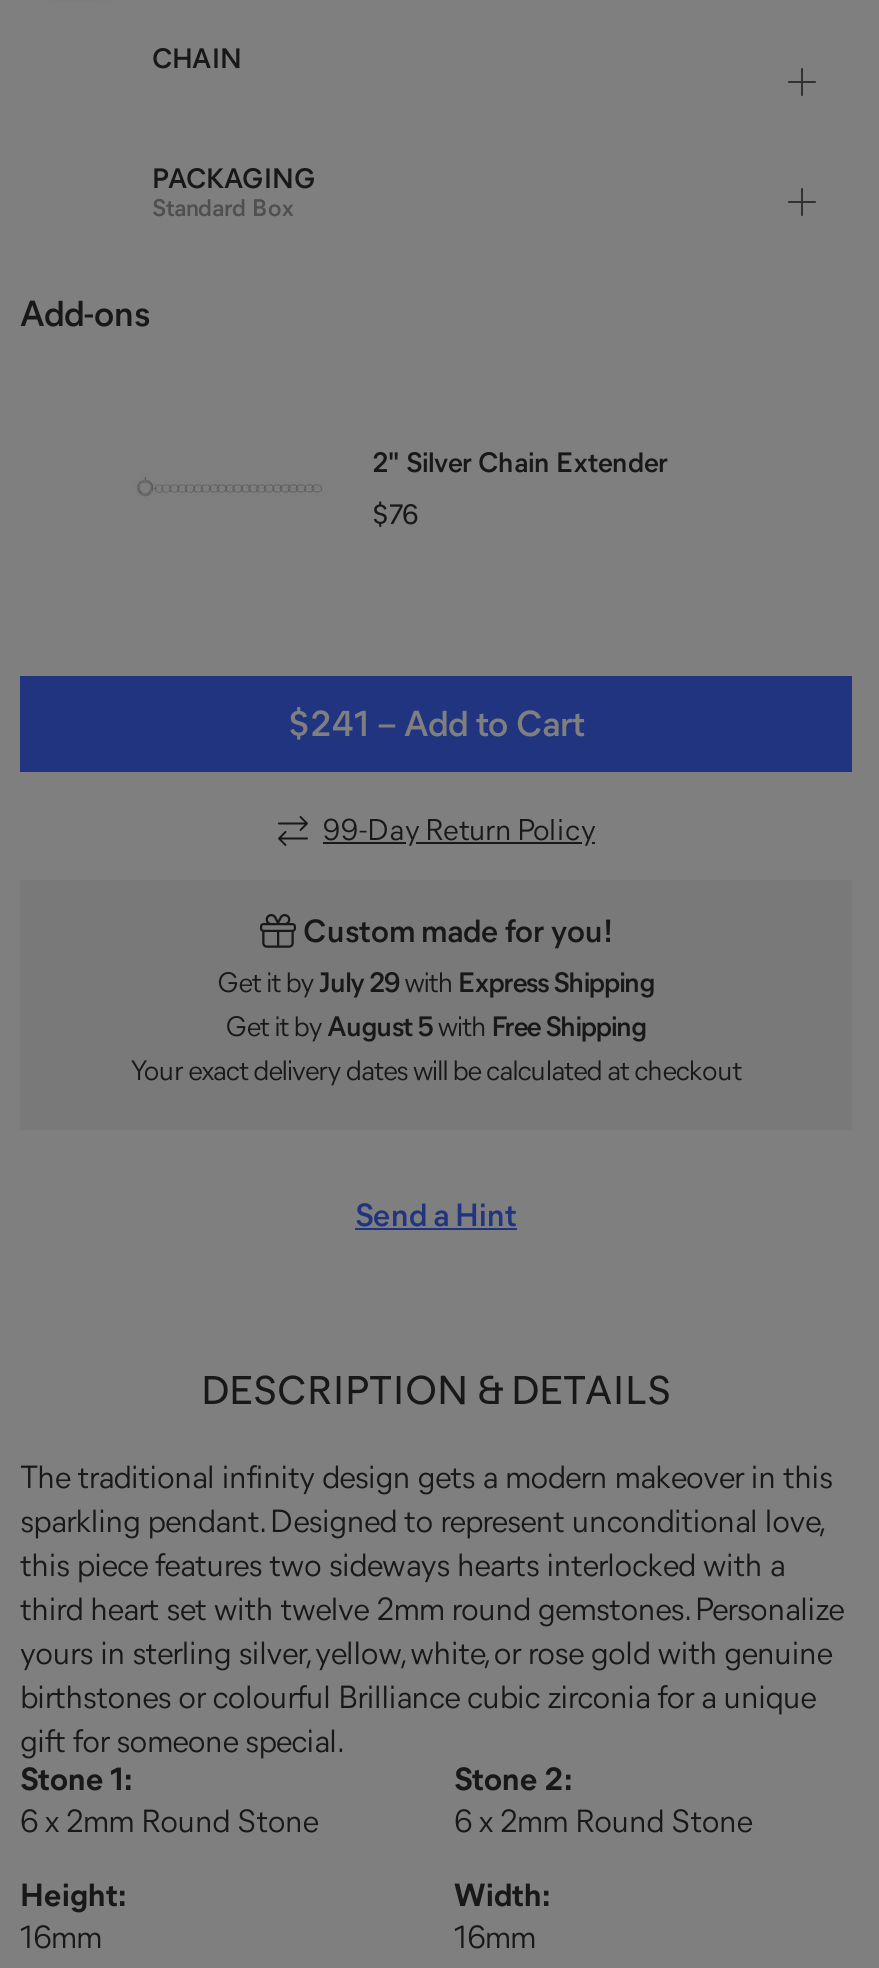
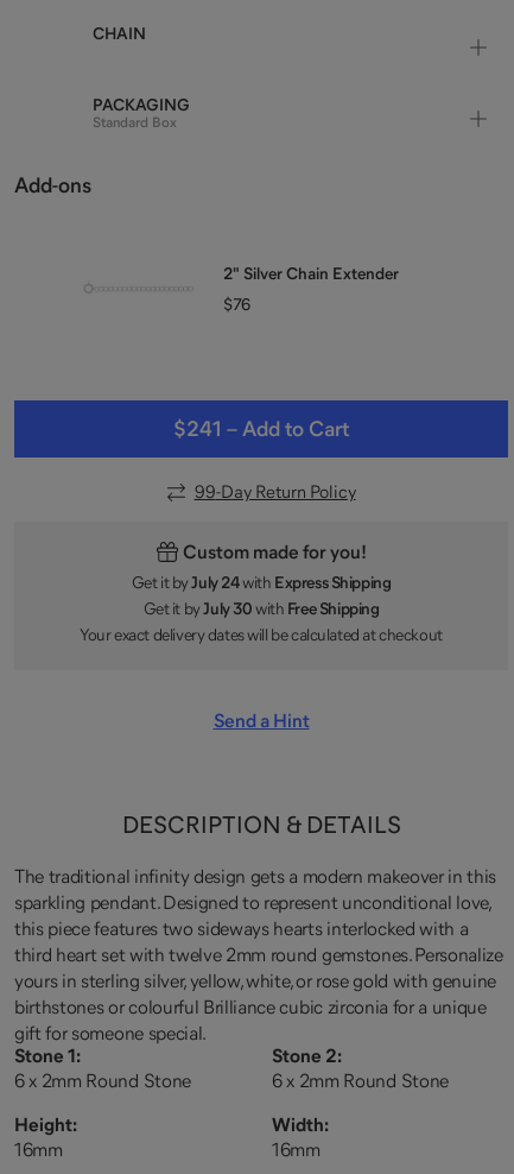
- Get it by July 29 with Express Shipping
+ Get it by July 24 with Express Shipping

- Get it by August 5 with Free Shipping
+ Get it by July 30 with Free Shipping
